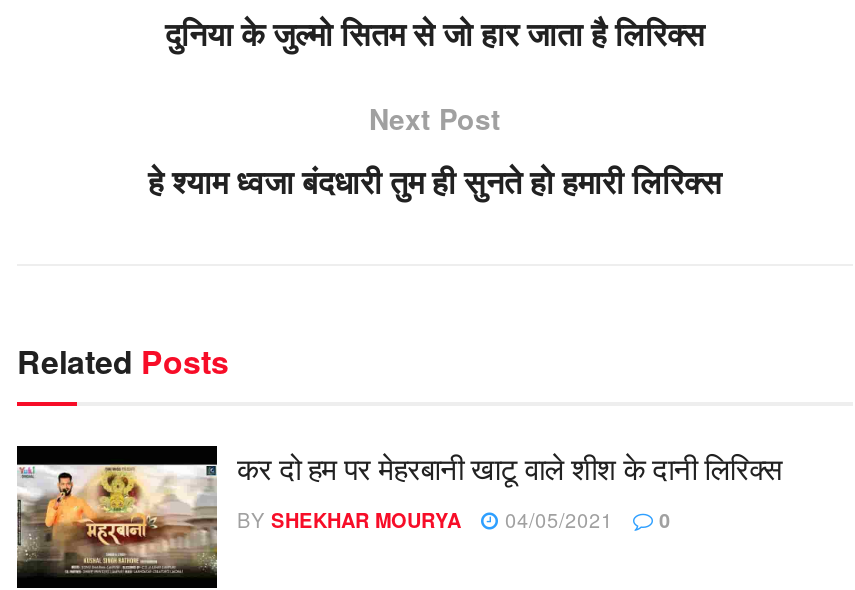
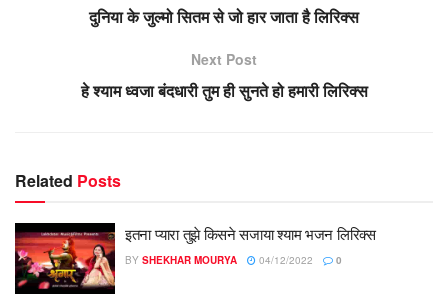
- [image]
- कर दो हम पर मेहरबानी खाटू वाले शीश के दानी लिरिक्स
+ [image]
+ इतना प्यारा तुझे किसने सजाया श्याम भजन लिरिक्स

- BY SHEKHAR MOURYA 04/05/2021 0
+ BY SHEKHAR MOURYA 04/12/2022 0
